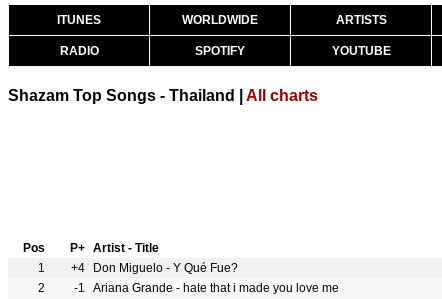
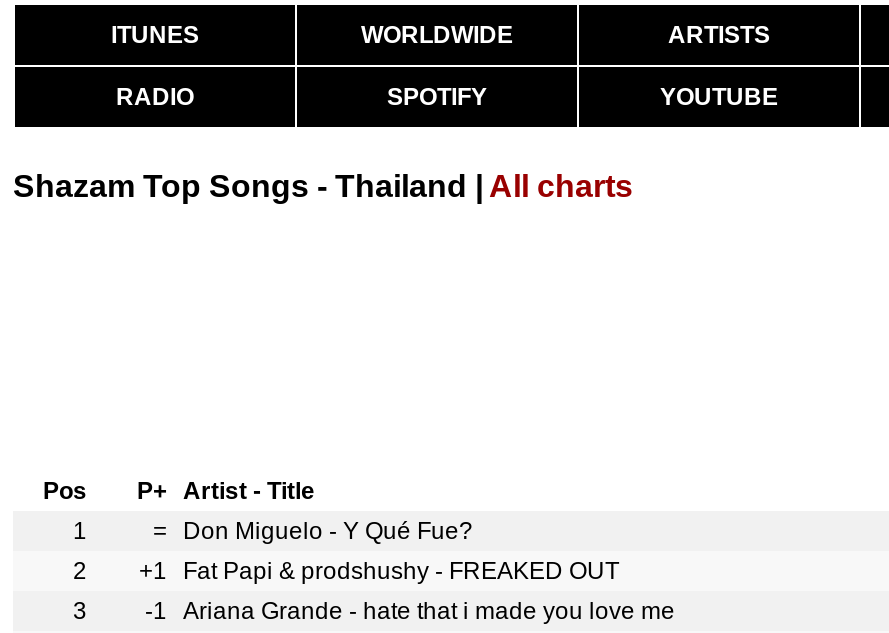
- +4 Don Miguelo - Y Qué Fue?
+ = Don Miguelo - Y Qué Fue?

+ +1 Fat Papi & prodshushy - FREAKED OUT
+ 3
